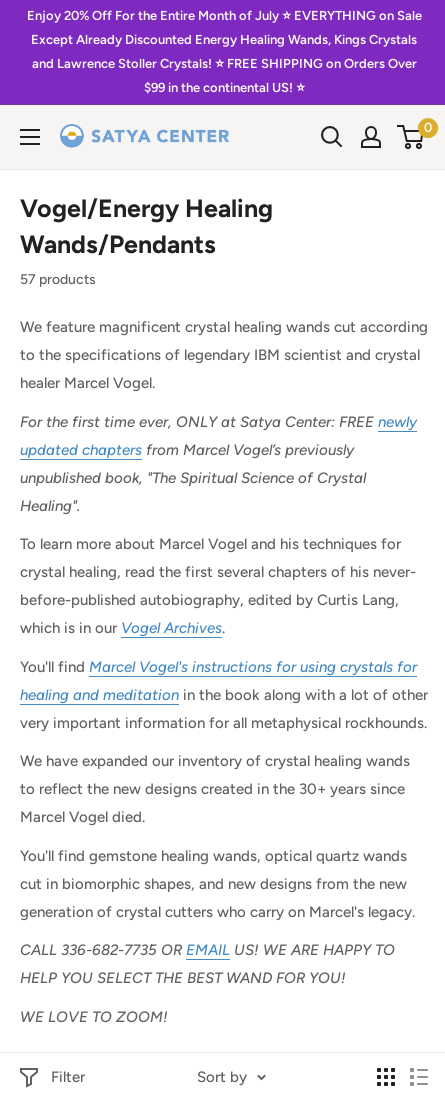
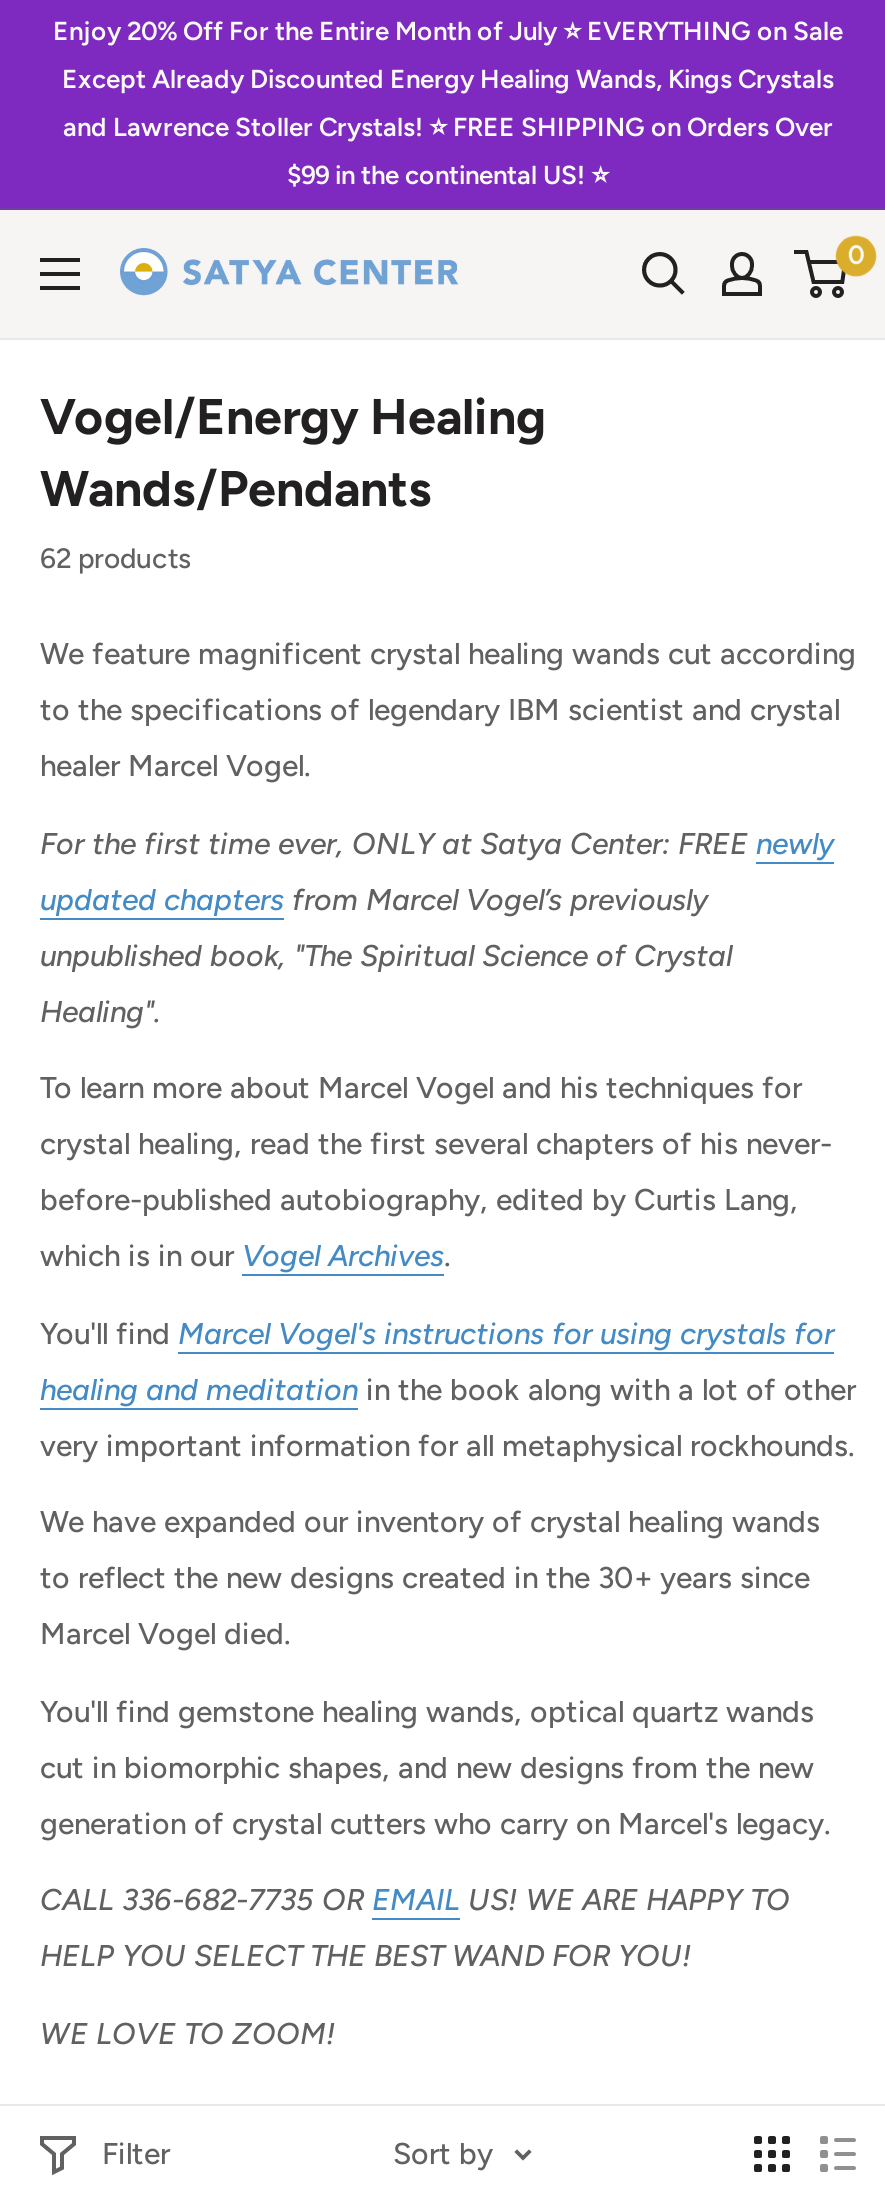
- 57 products
+ 62 products
